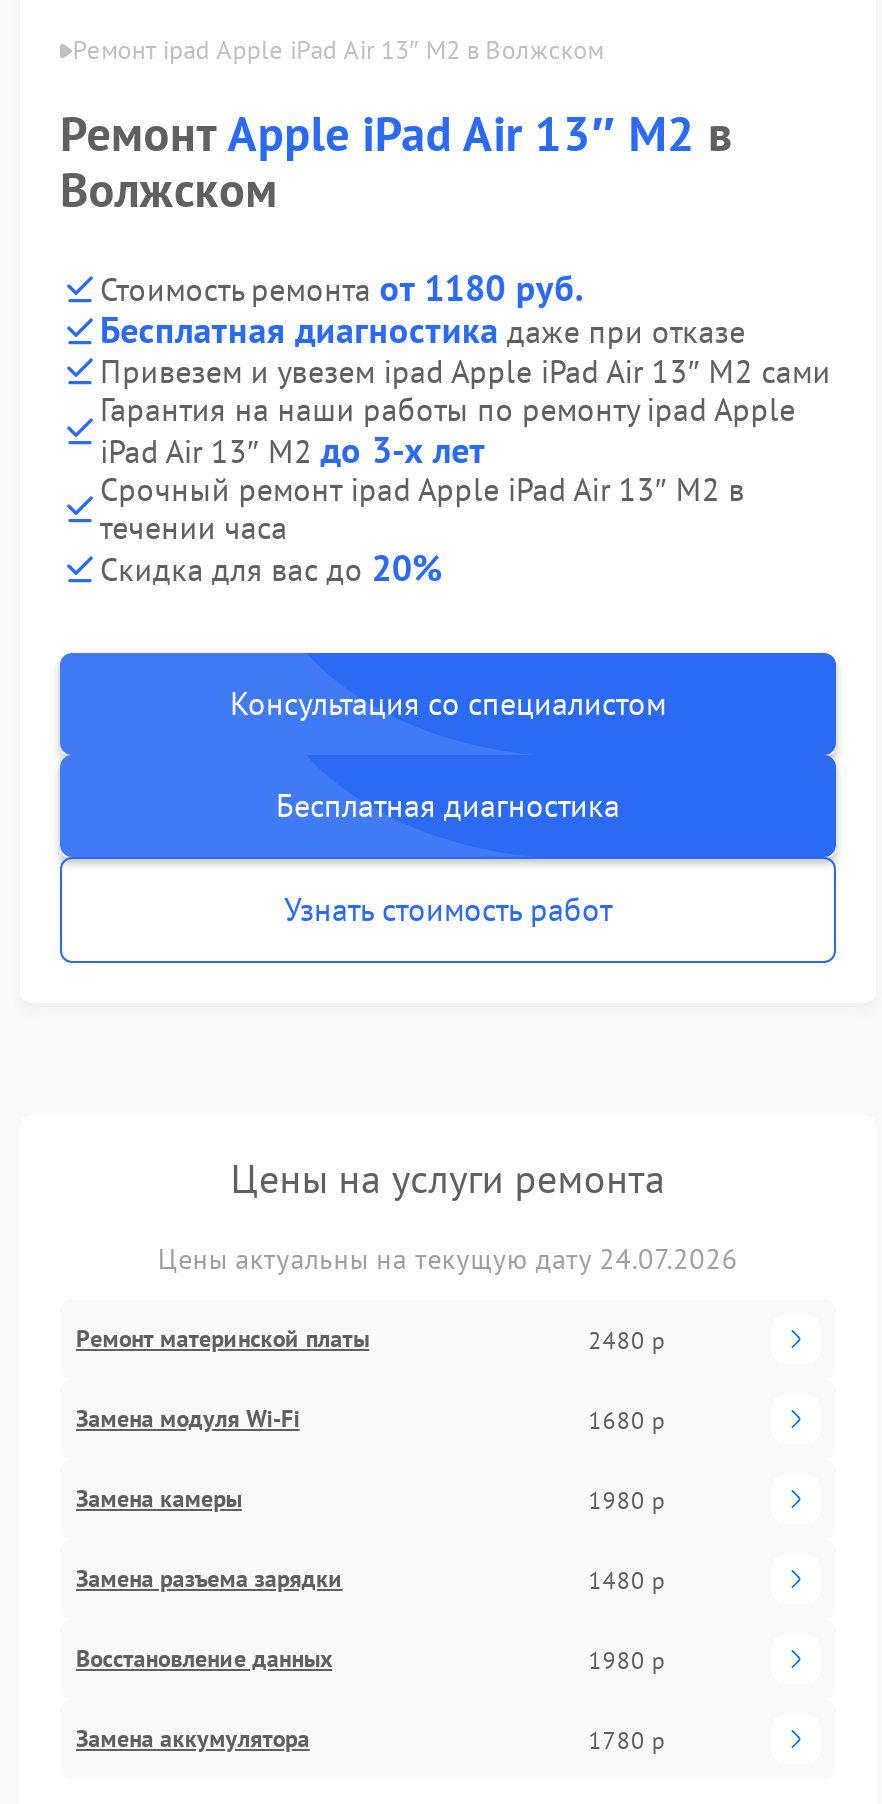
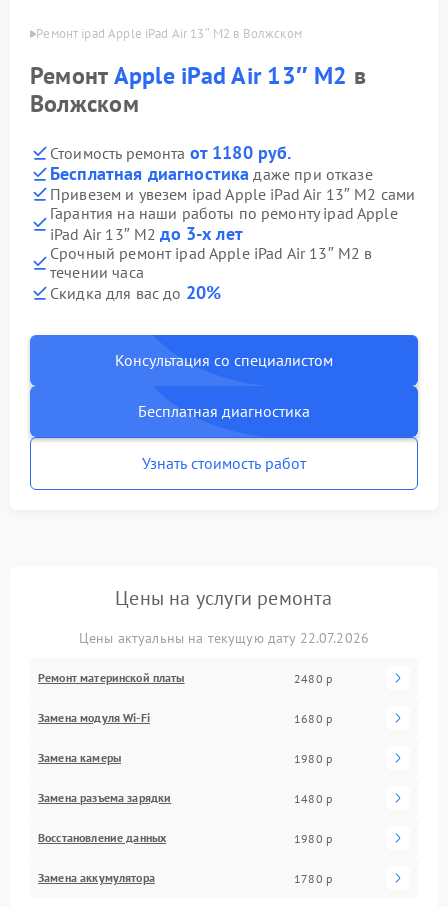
- Цены актуальны на текущую дату 24.07.2026
+ Цены актуальны на текущую дату 22.07.2026
